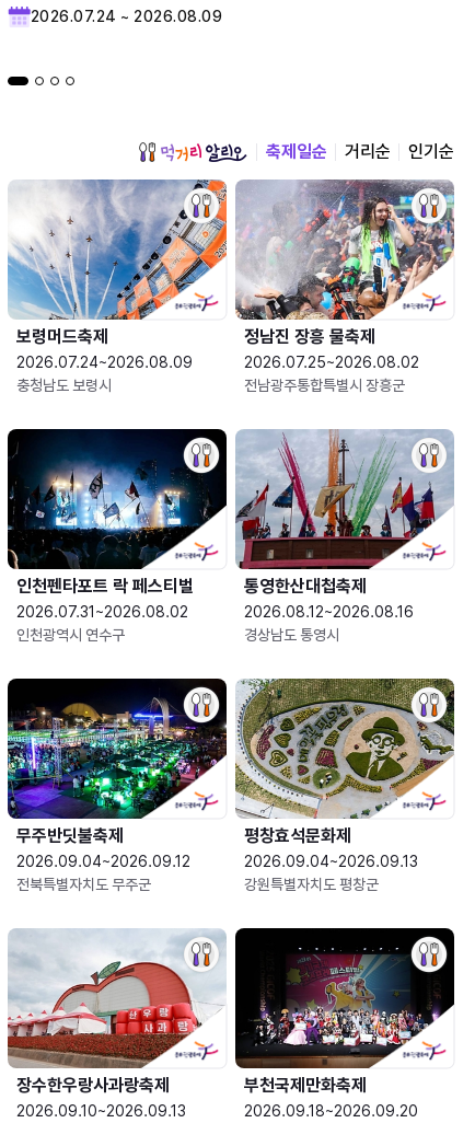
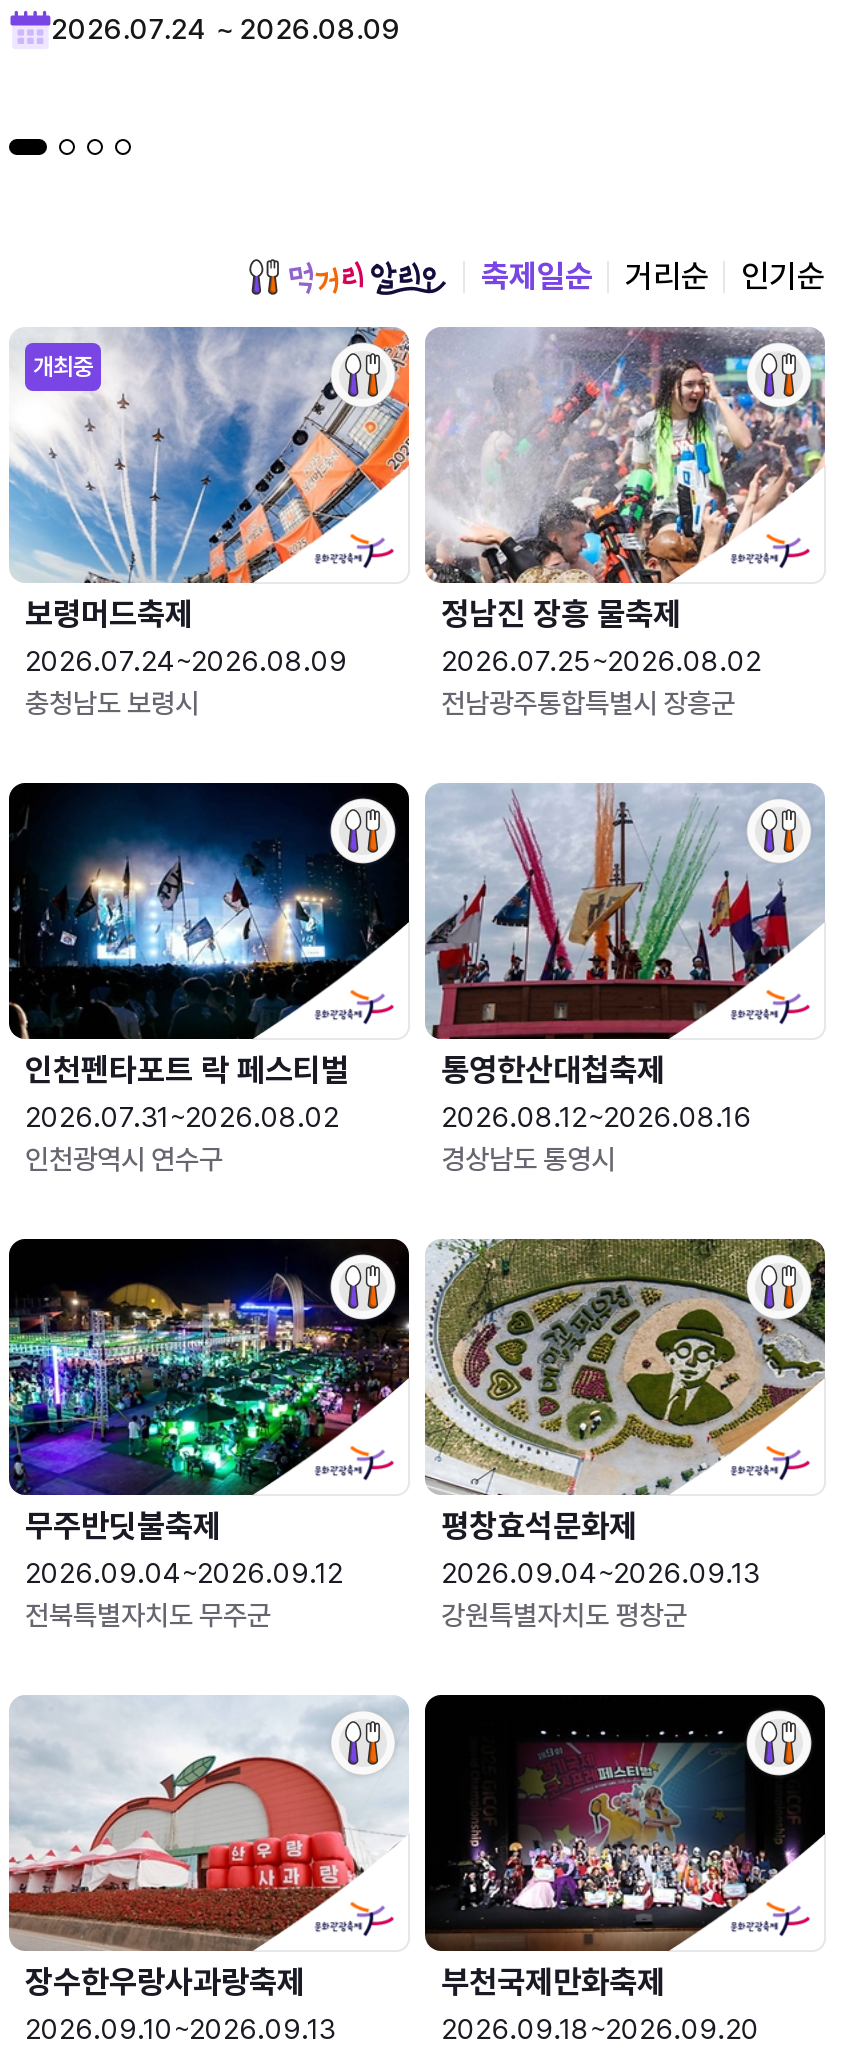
+ 개최중
